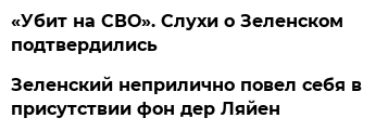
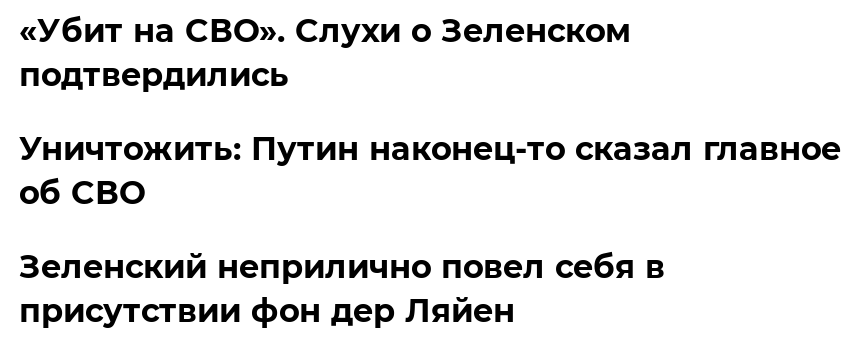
+ Уничтожить: Путин наконец-то сказал главное
+ об СВО
